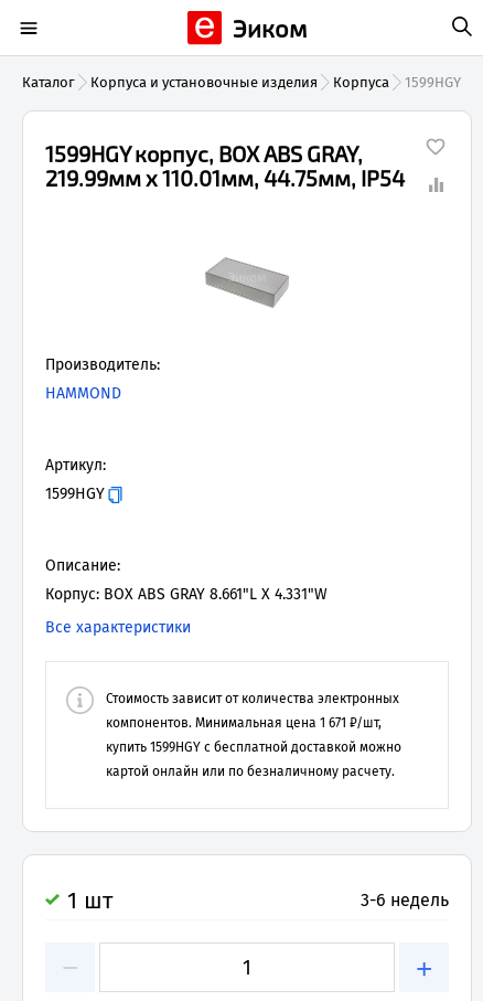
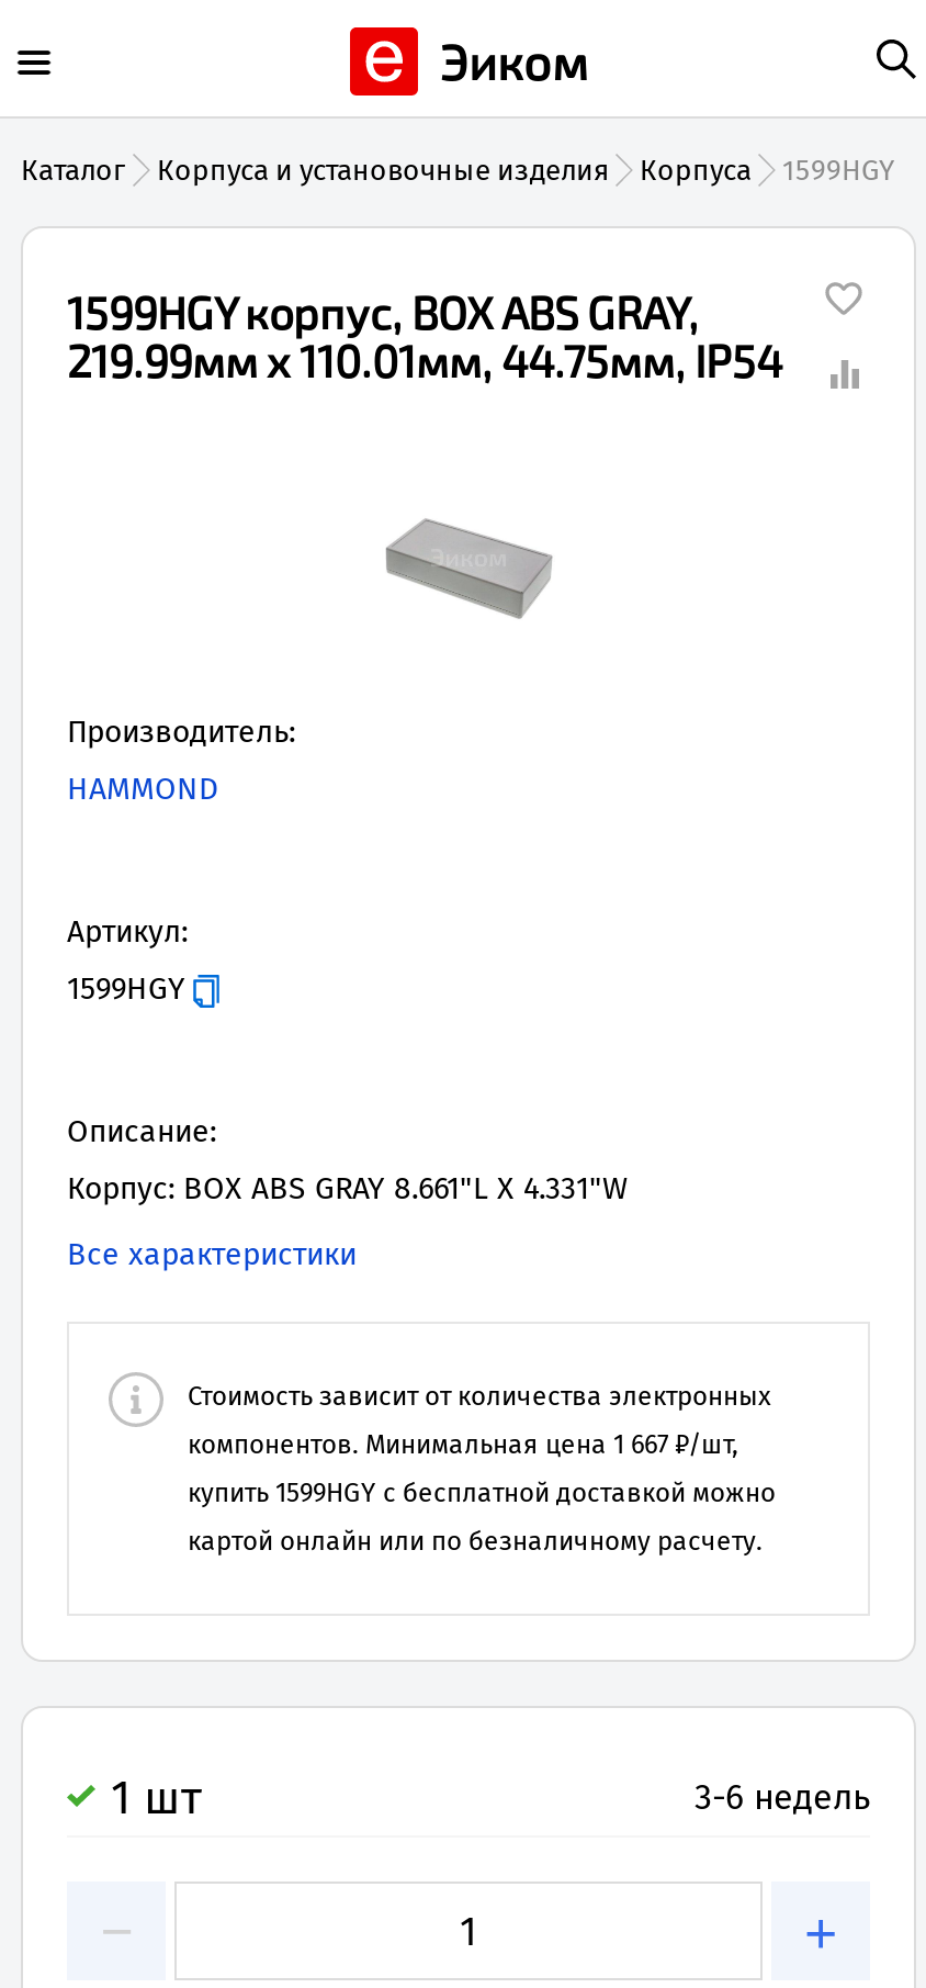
- компонентов. Минимальная цена 1 671 ₽/шт,
+ компонентов. Минимальная цена 1 667 ₽/шт,
